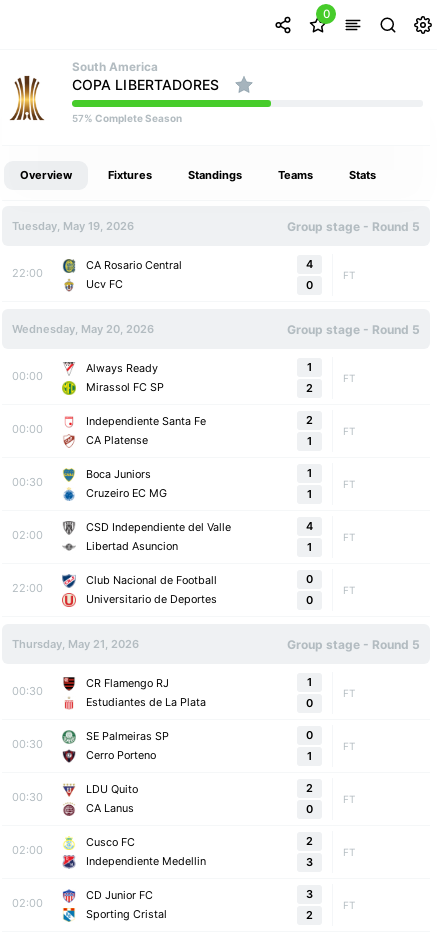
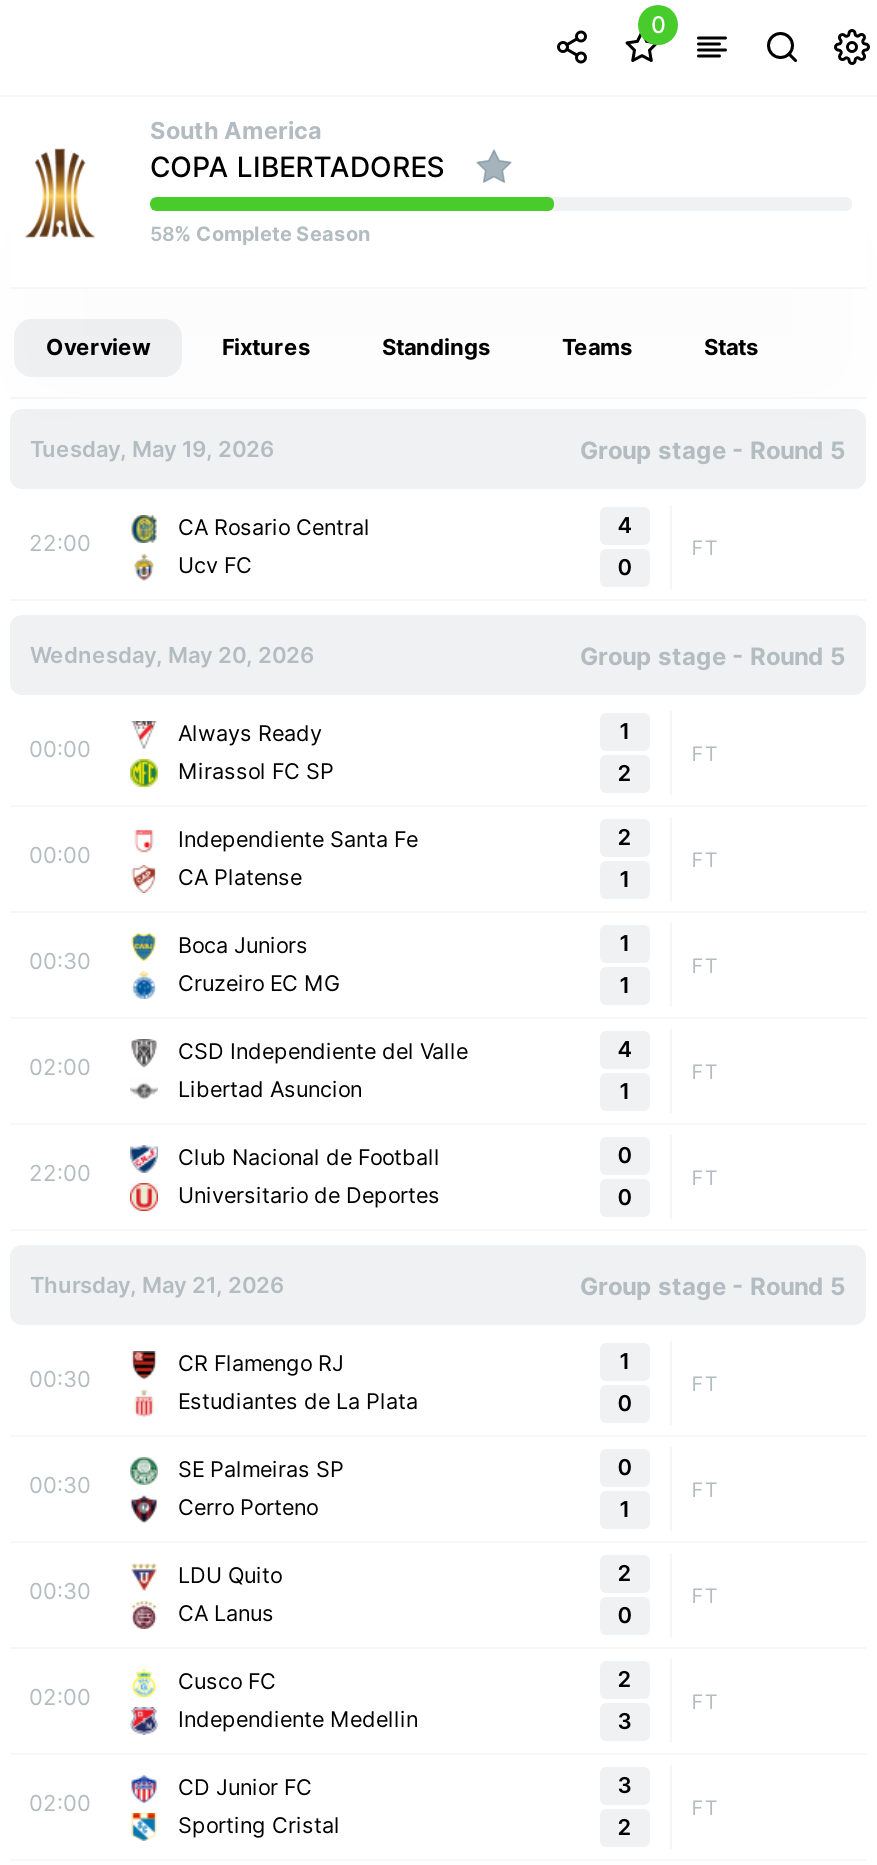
- 57% Complete Season
+ 58% Complete Season
